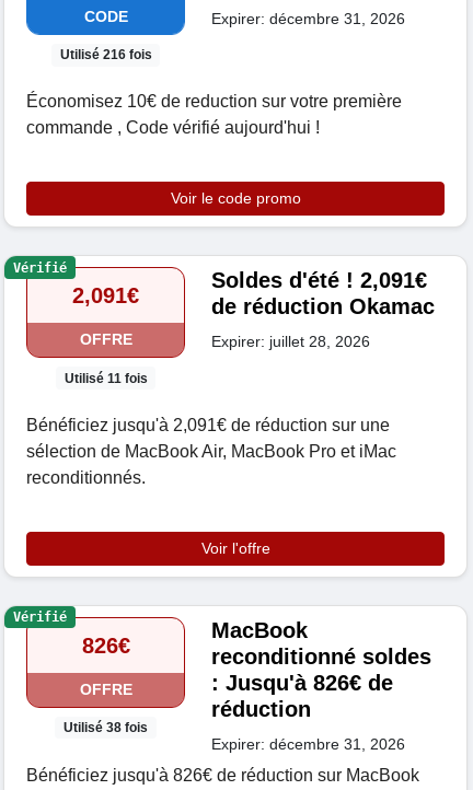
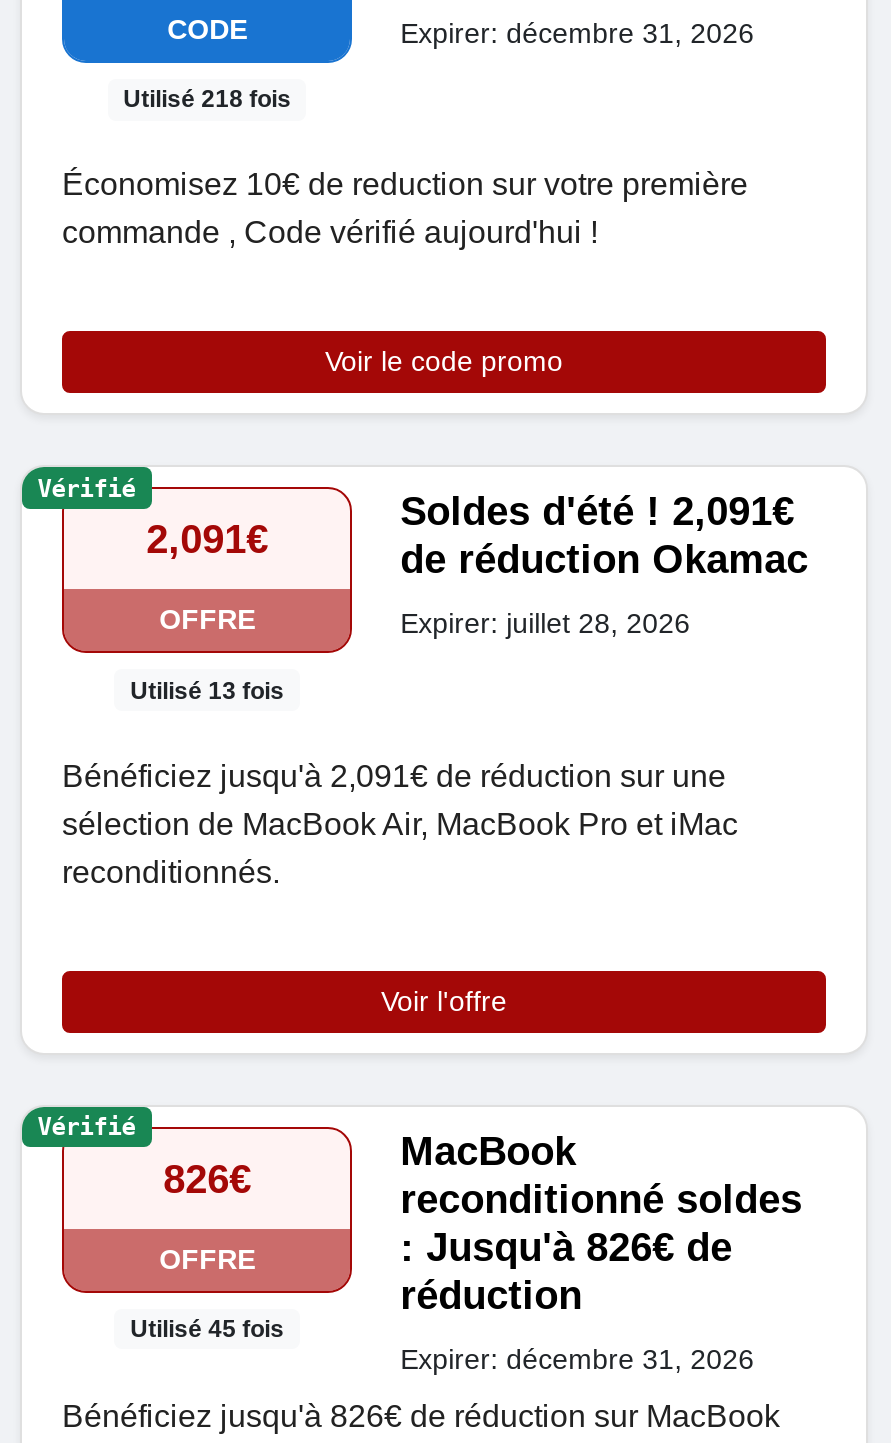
- Utilisé 216 fois
+ Utilisé 218 fois

- Utilisé 11 fois
+ Utilisé 13 fois

- Utilisé 38 fois
+ Utilisé 45 fois
